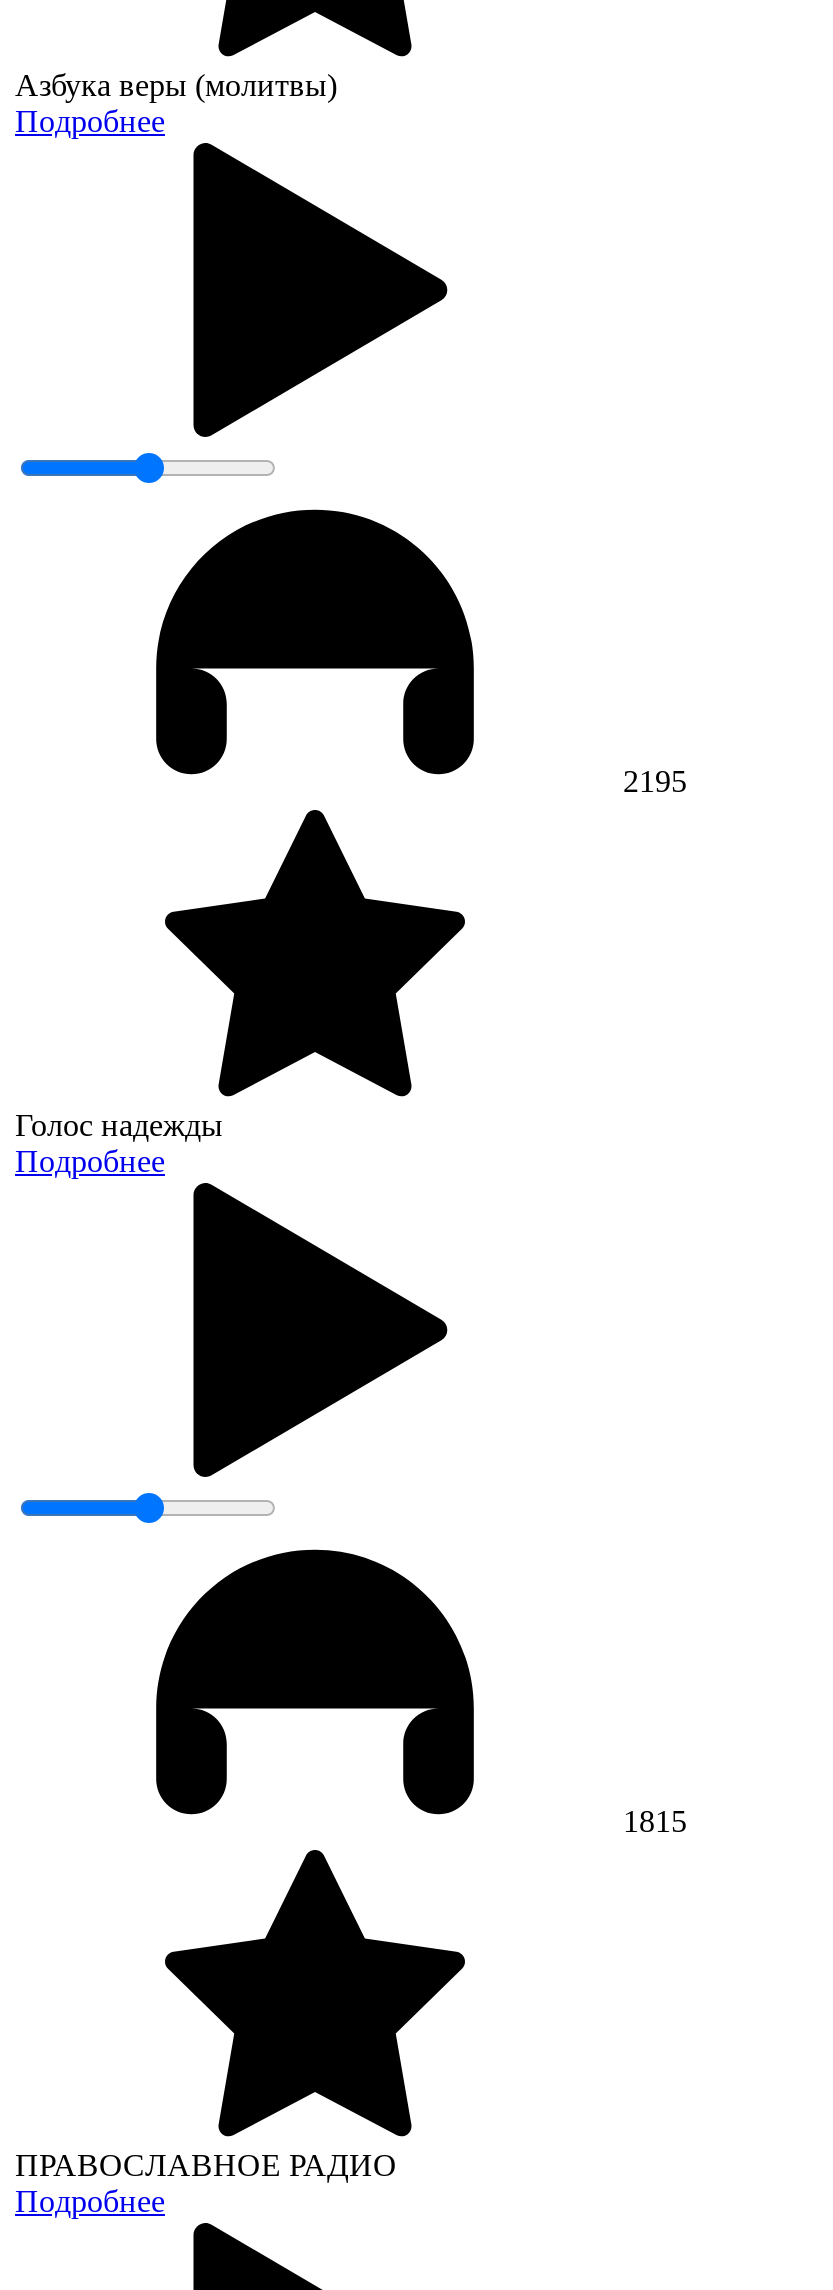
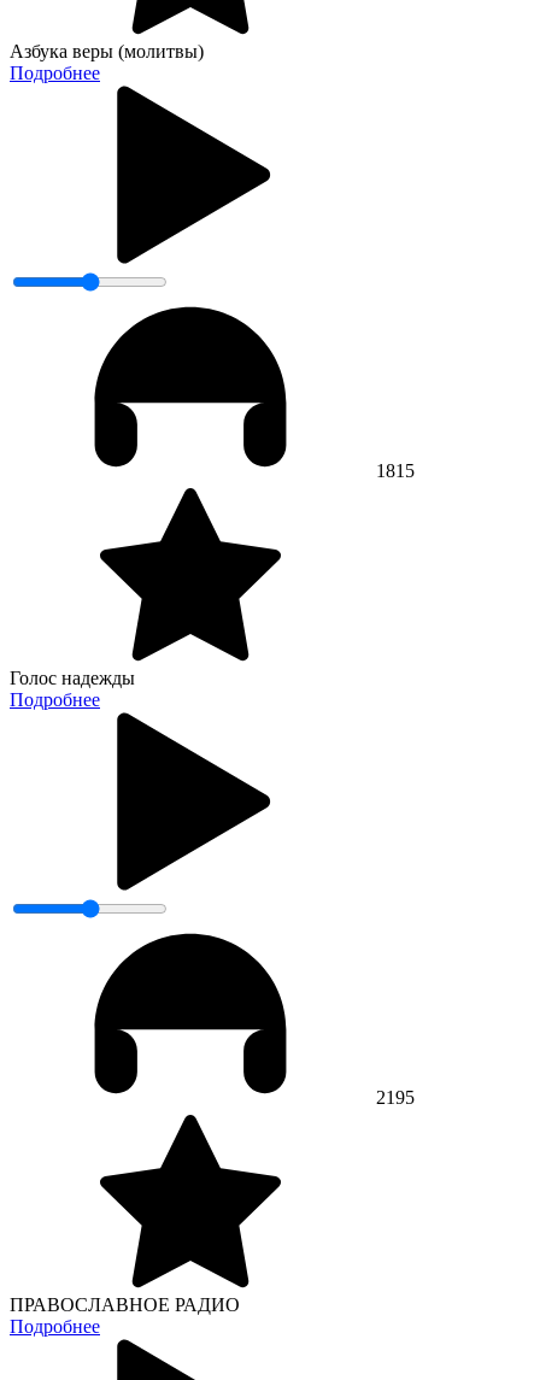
- 2195
+ 1815

- 1815
+ 2195
